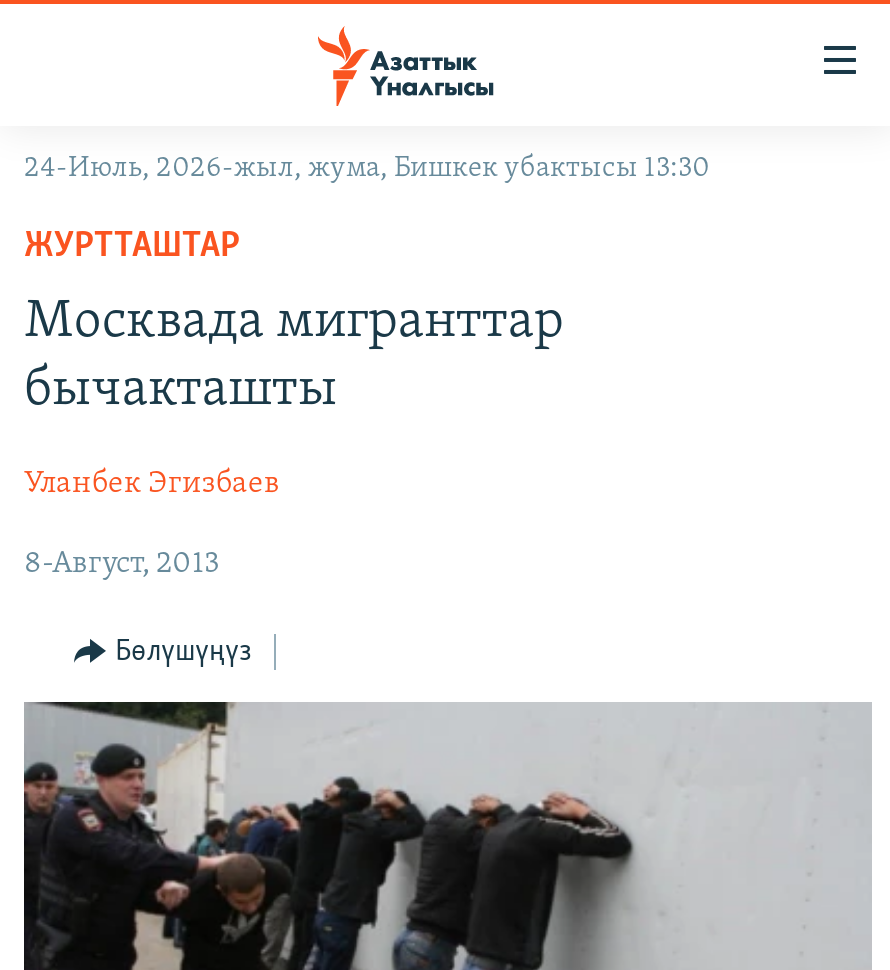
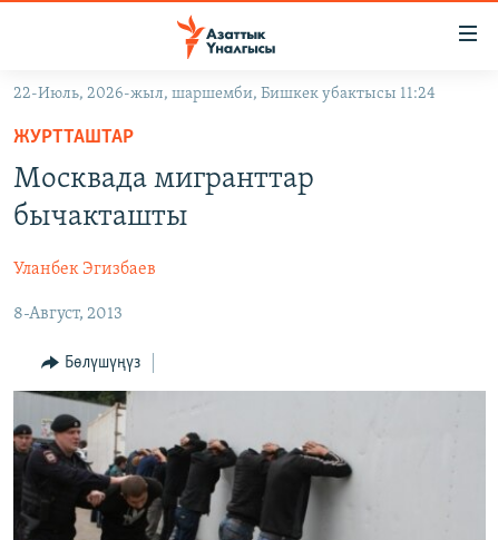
- 24-Июль, 2026-жыл, жума, Бишкек убактысы 13:30
+ 22-Июль, 2026-жыл, шаршемби, Бишкек убактысы 11:24
